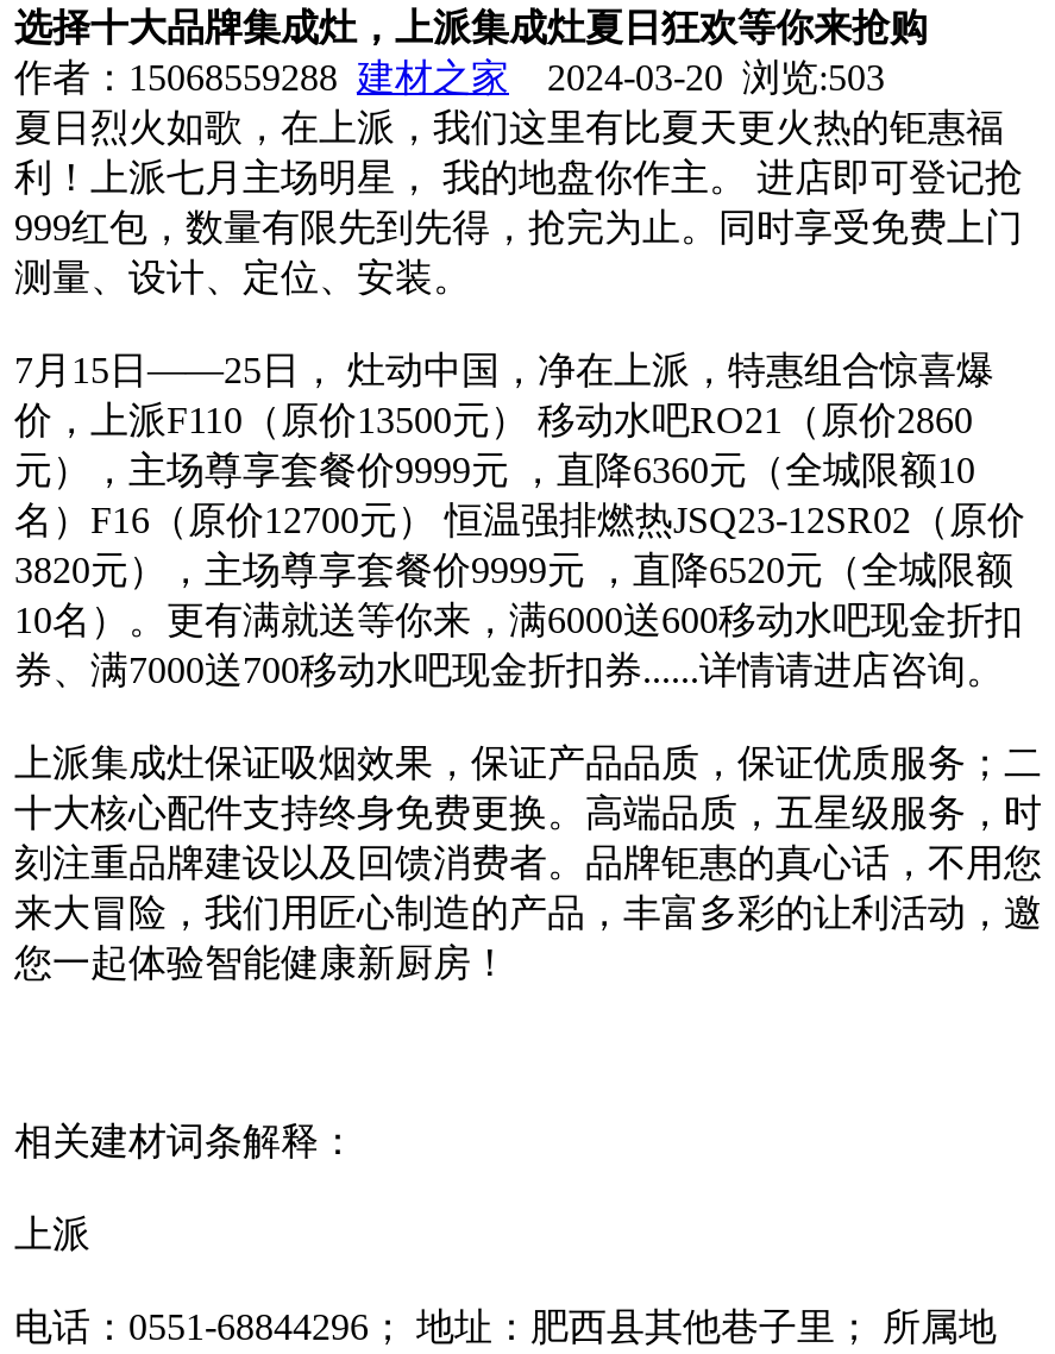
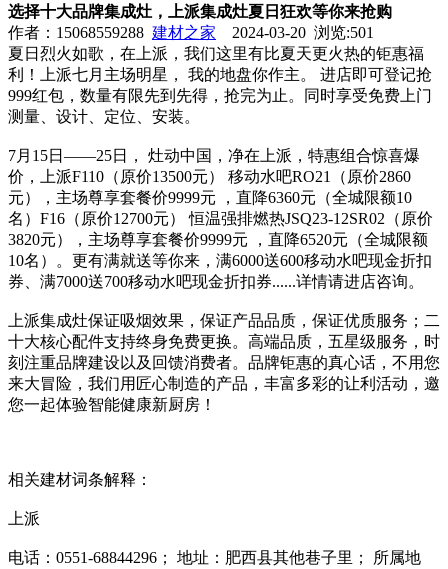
- 作者：15068559288建材之家2024-03-20 浏览:503
+ 作者：15068559288建材之家2024-03-20 浏览:501
